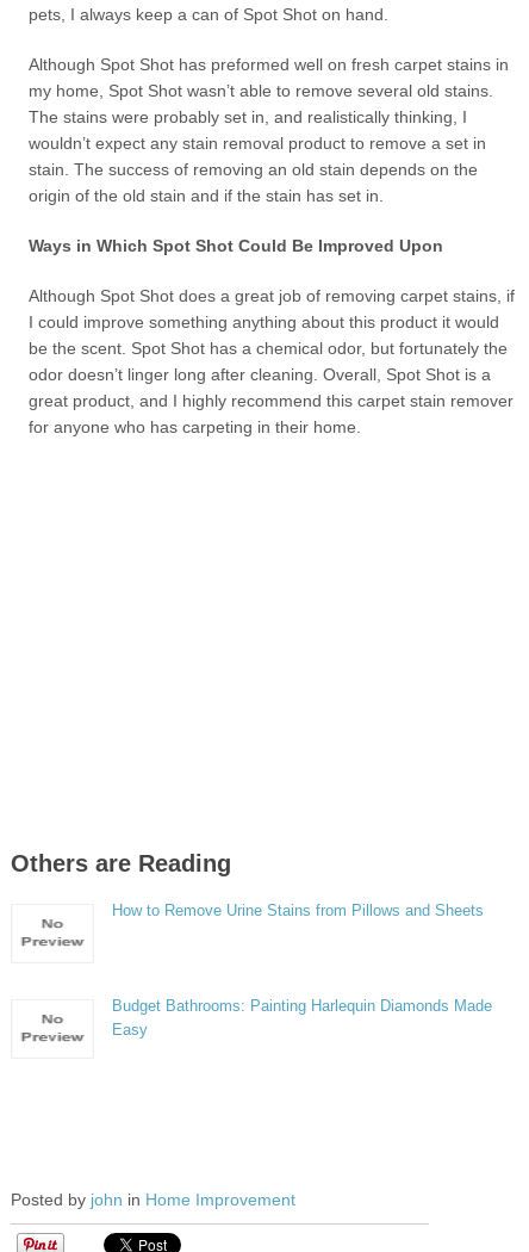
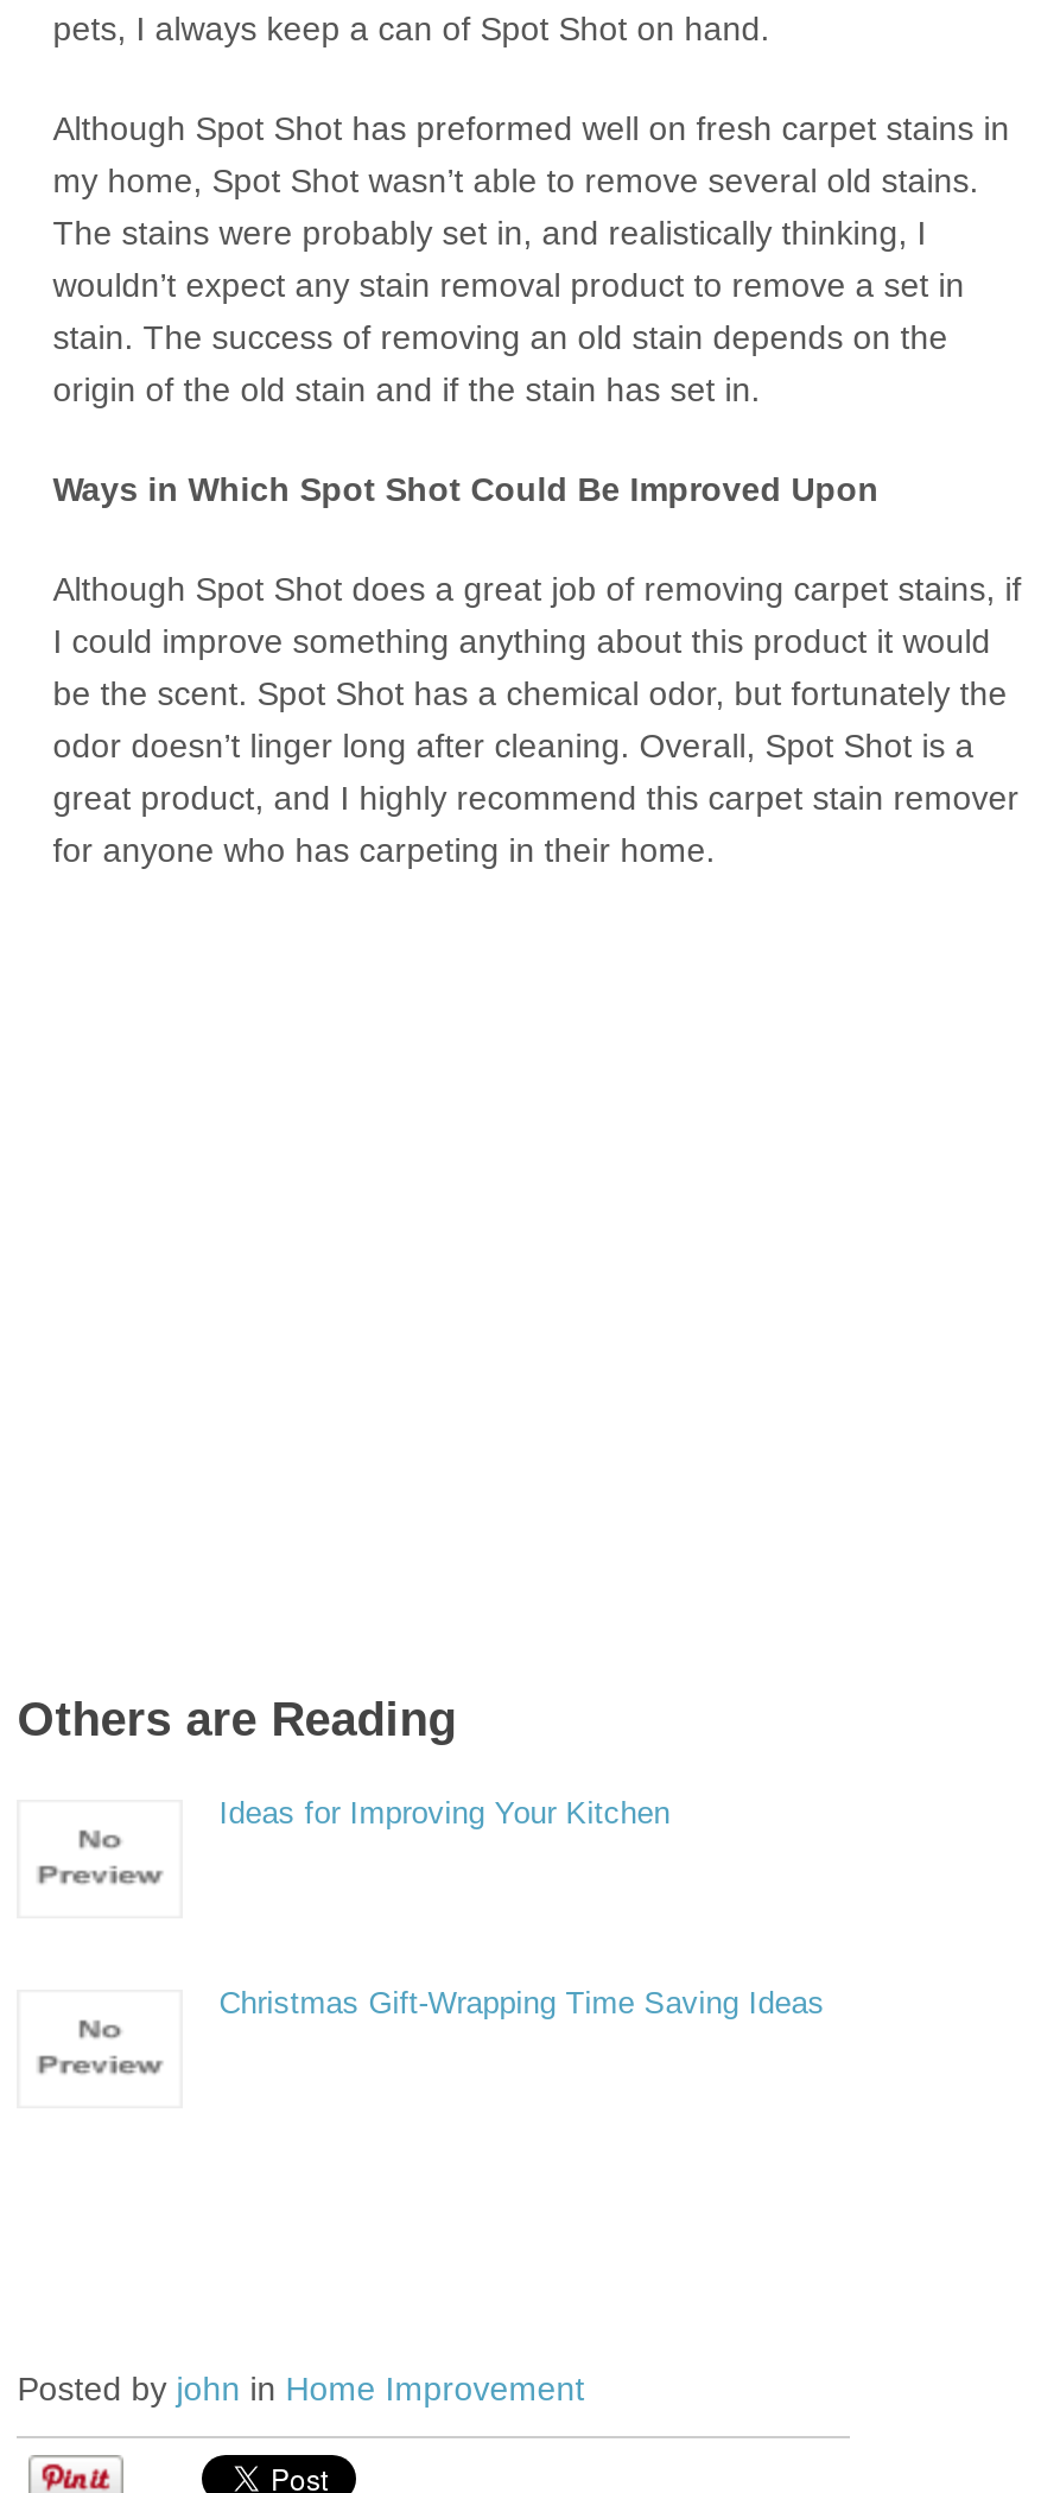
- How to Remove Urine Stains from Pillows and Sheets
+ Ideas for Improving Your Kitchen

- Budget Bathrooms: Painting Harlequin Diamonds Made
- Easy
+ Christmas Gift-Wrapping Time Saving Ideas
